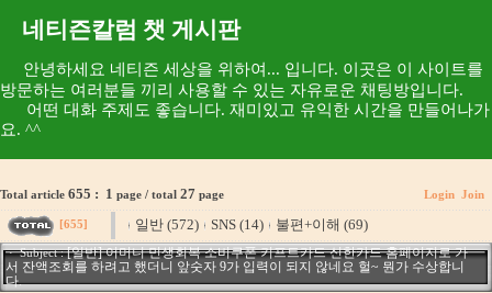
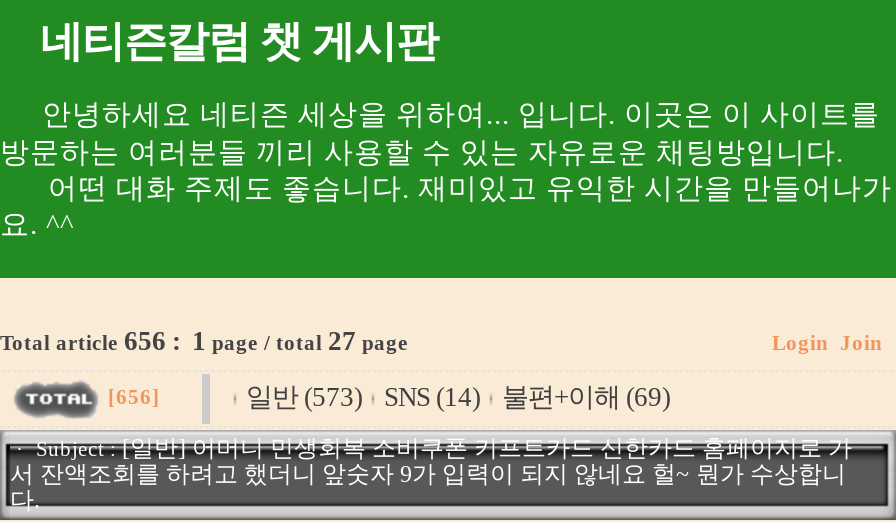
- Total article 655 : 1 page / total 27 page
+ Total article 656 : 1 page / total 27 page

- [655]
+ [656]

- 일반 (572) SNS (14) 불편+이해 (69)
+ 일반 (573) SNS (14) 불편+이해 (69)
